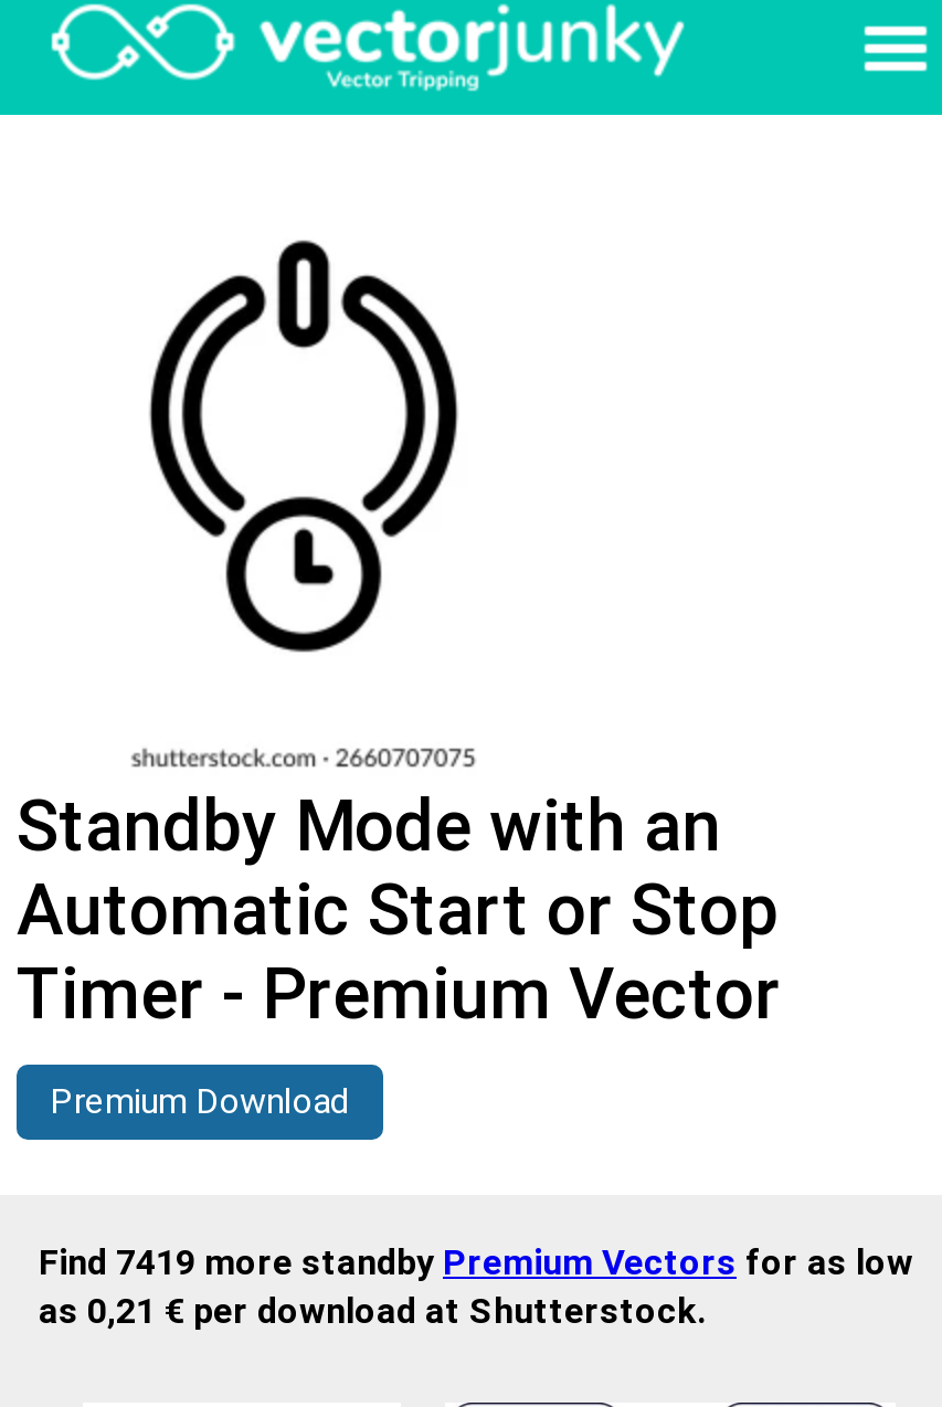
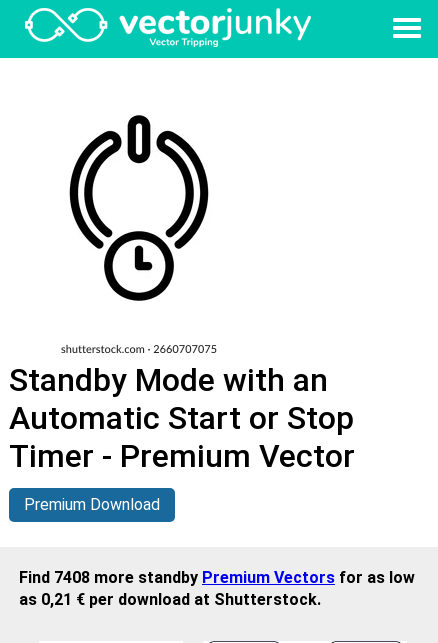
- Find 7419 more standby Premium Vectors for as low
+ Find 7408 more standby Premium Vectors for as low
